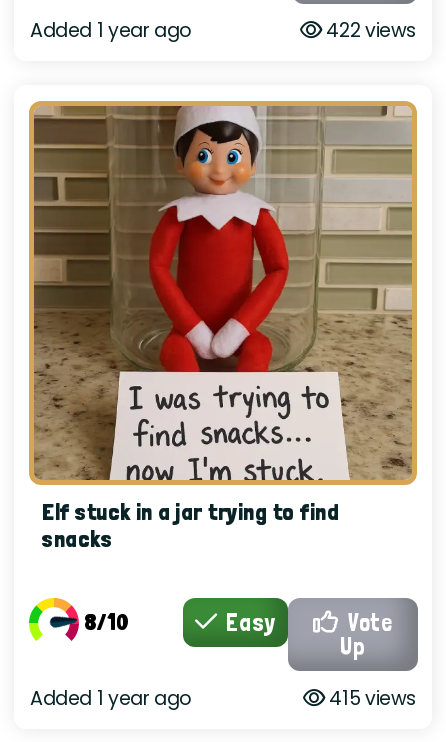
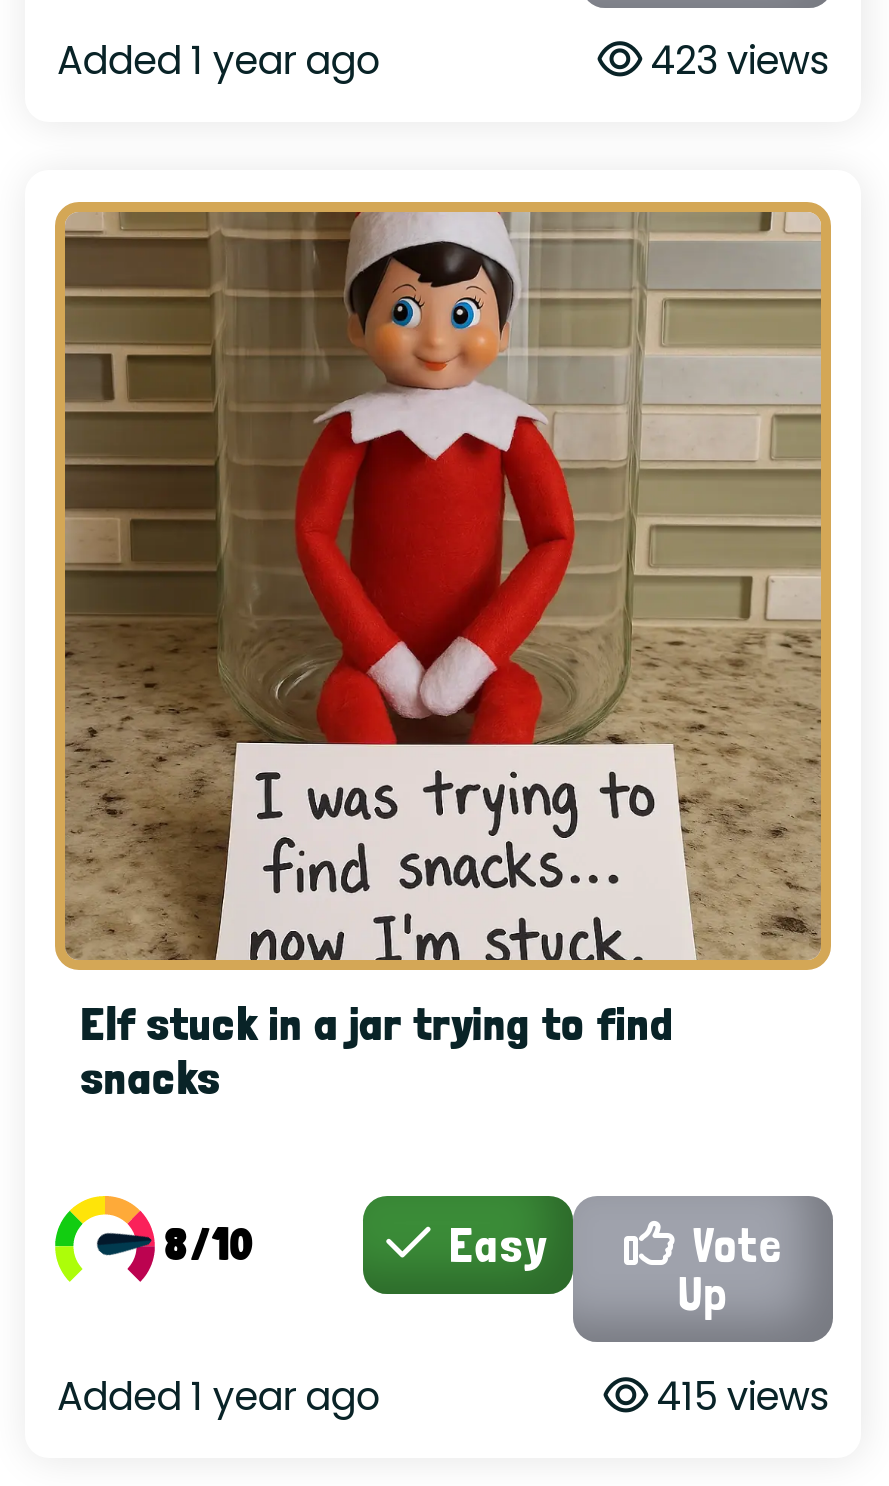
- 422 views
+ 423 views
